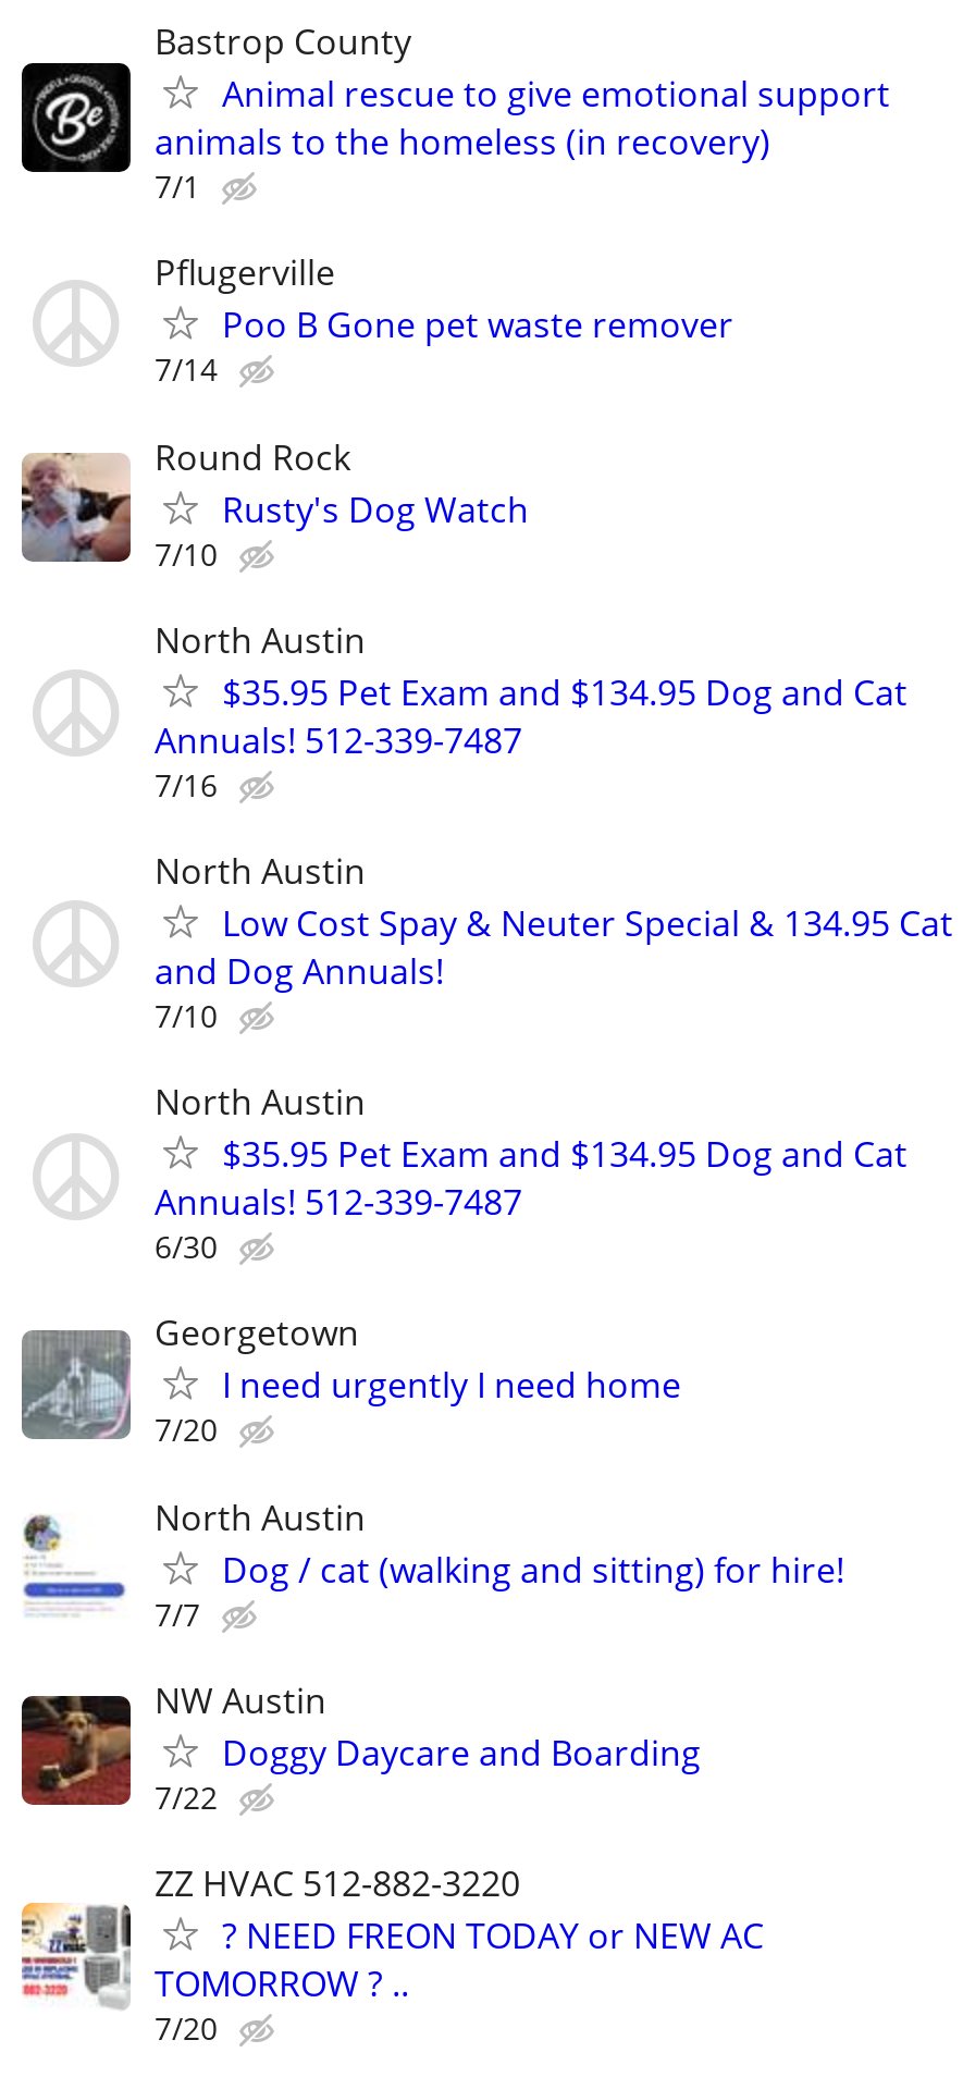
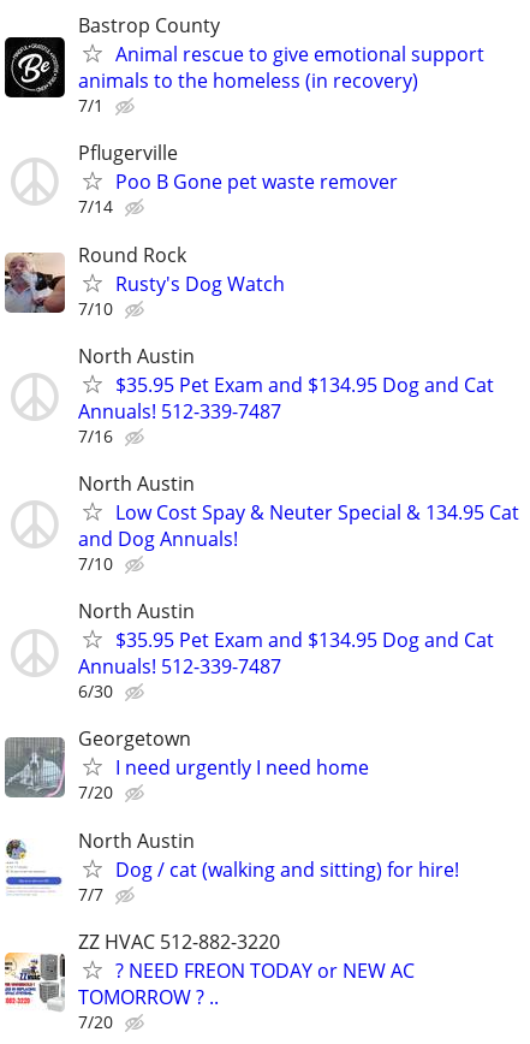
- [image]
- NW Austin
- Doggy Daycare and Boarding
- 7/22
